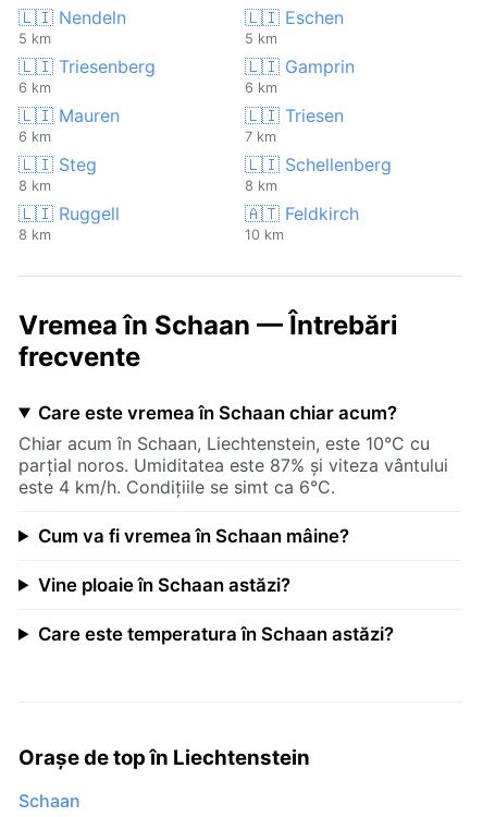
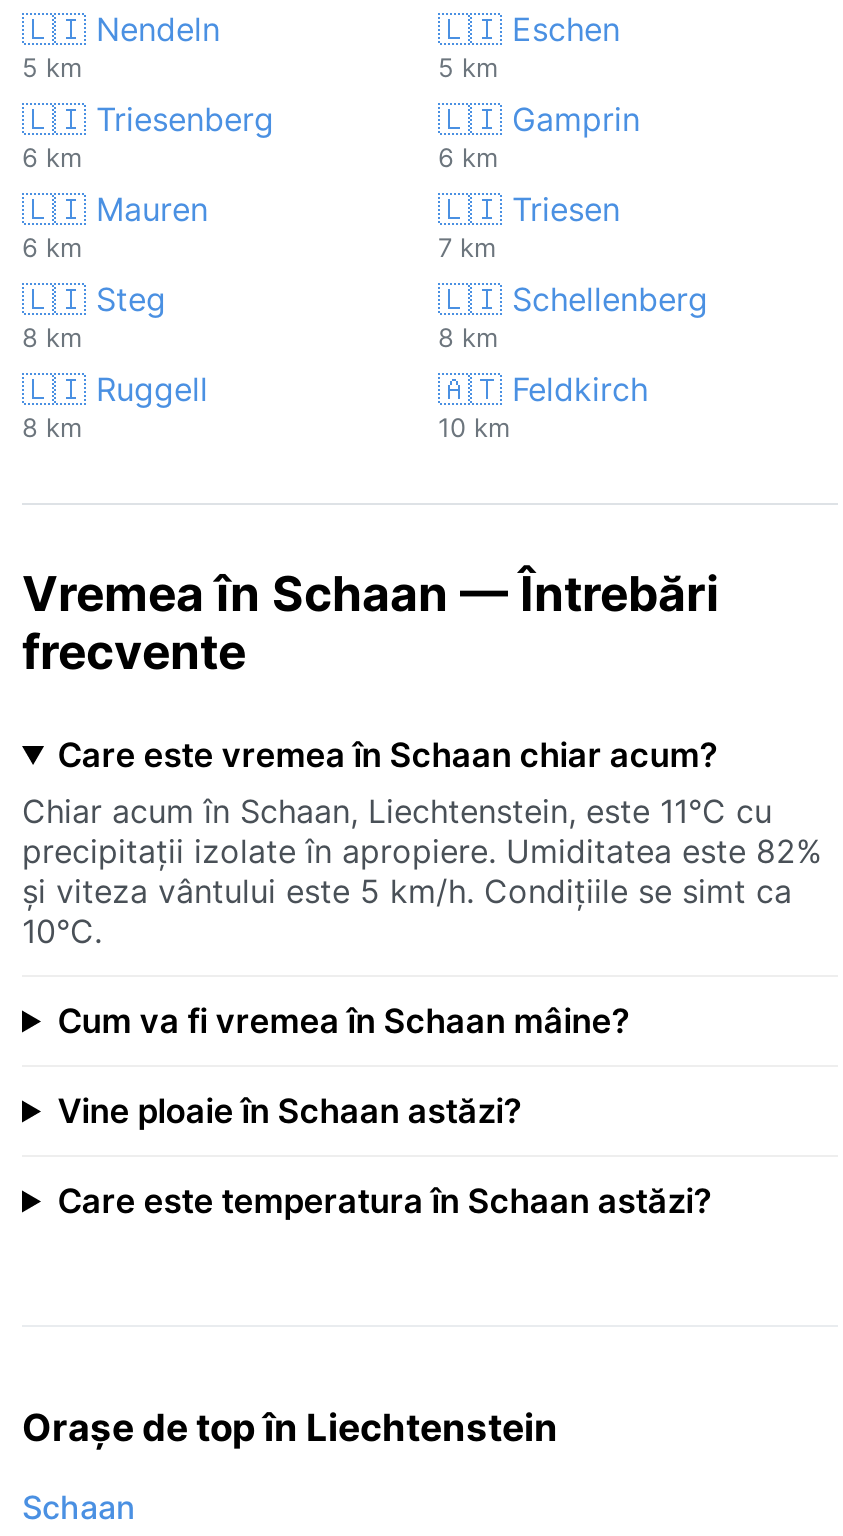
- Chiar acum în Schaan, Liechtenstein, este 10°C cu
- parțial noros. Umiditatea este 87% și viteza vântului
- este 4 km/h. Condițiile se simt ca 6°C.
+ Chiar acum în Schaan, Liechtenstein, este 11°C cu
+ precipitații izolate în apropiere. Umiditatea este 82%
+ și viteza vântului este 5 km/h. Condițiile se simt ca
+ 10°C.
